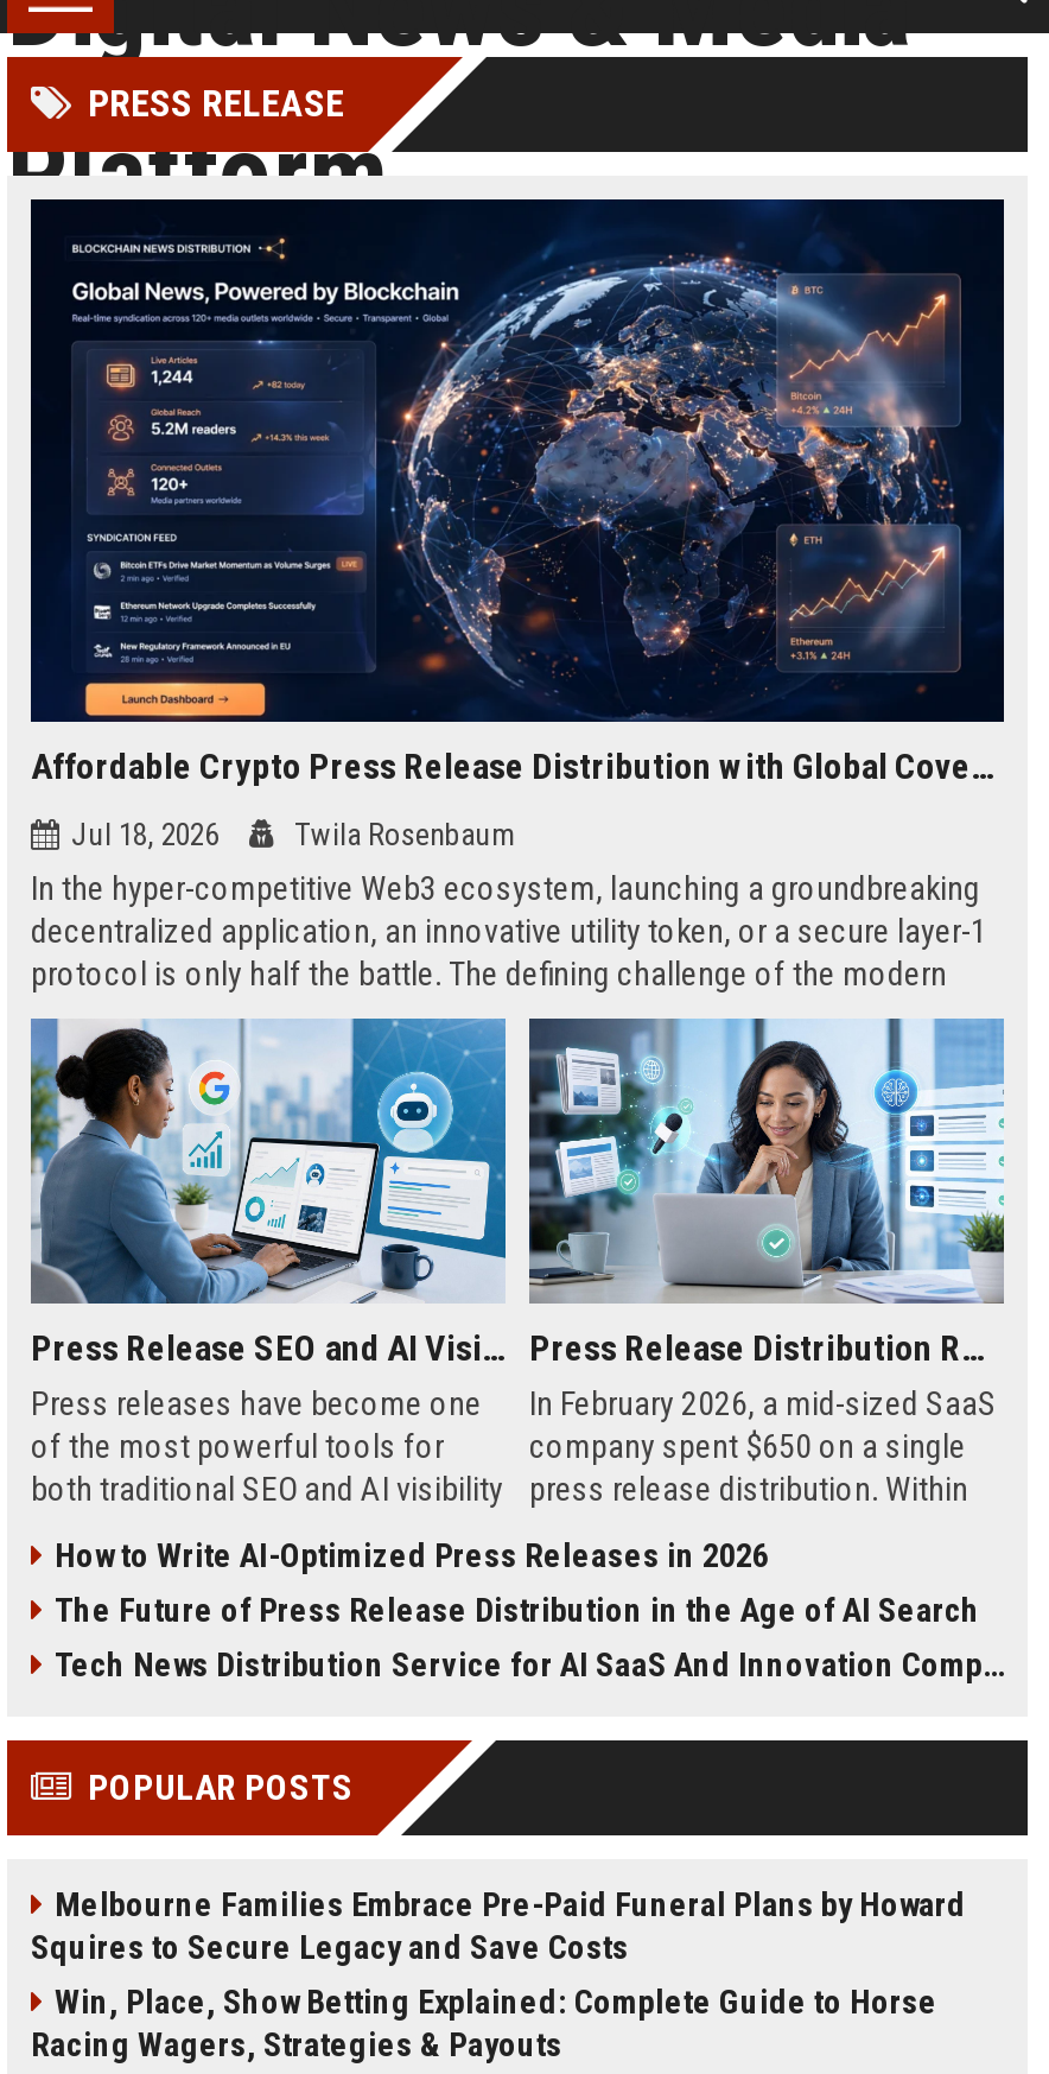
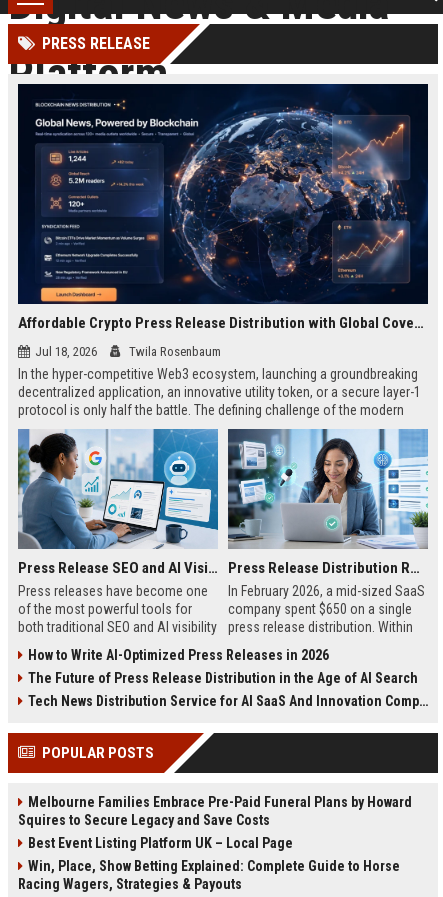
+ Best Event Listing Platform UK – Local Page
